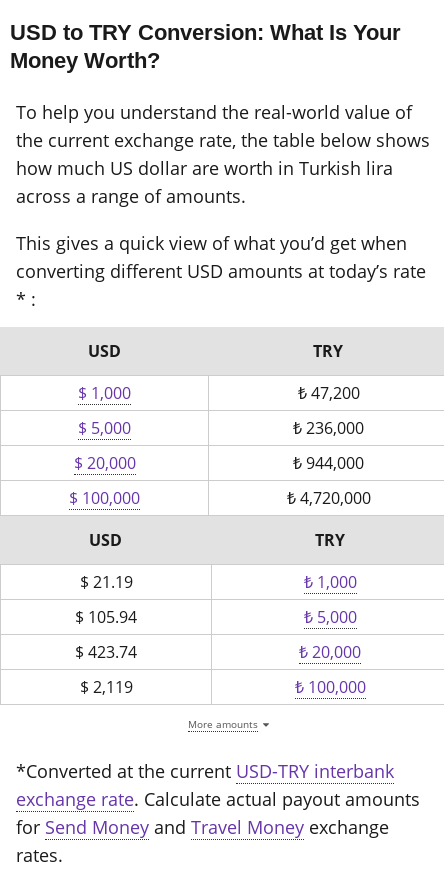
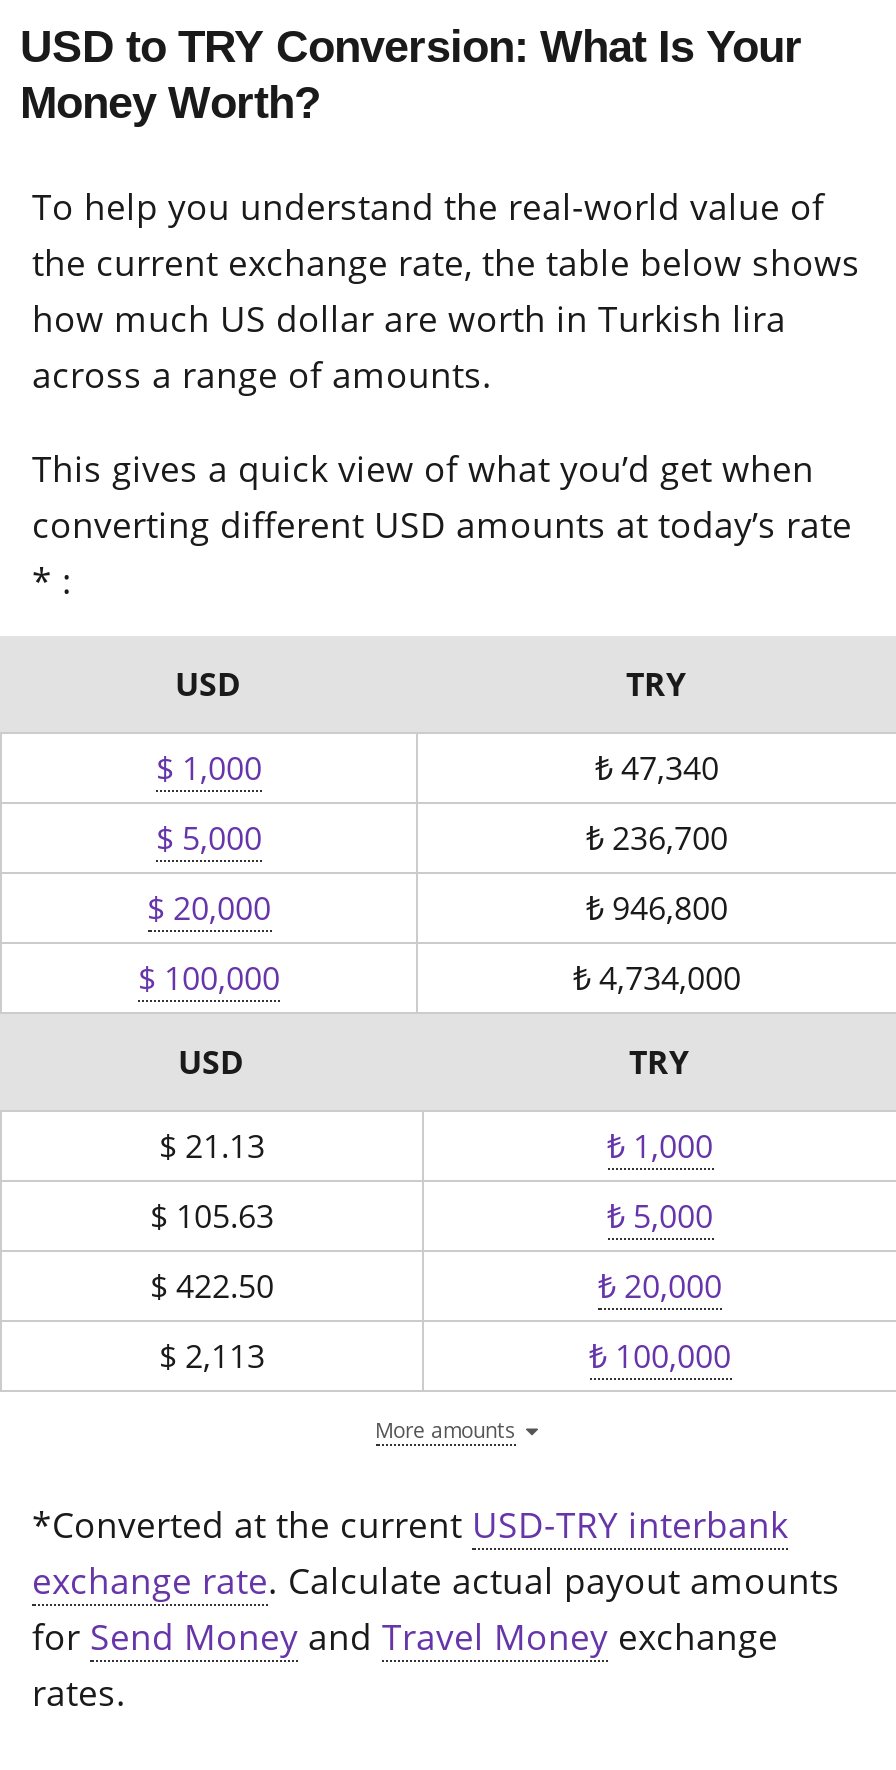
- ₺ 47,200
+ ₺ 47,340

- ₺ 236,000
+ ₺ 236,700

- ₺ 944,000
+ ₺ 946,800

- ₺ 4,720,000
+ ₺ 4,734,000

- $21.19
+ $21.13

- $105.94
+ $105.63

- $423.74
+ $422.50

- $2,119
+ $2,113
